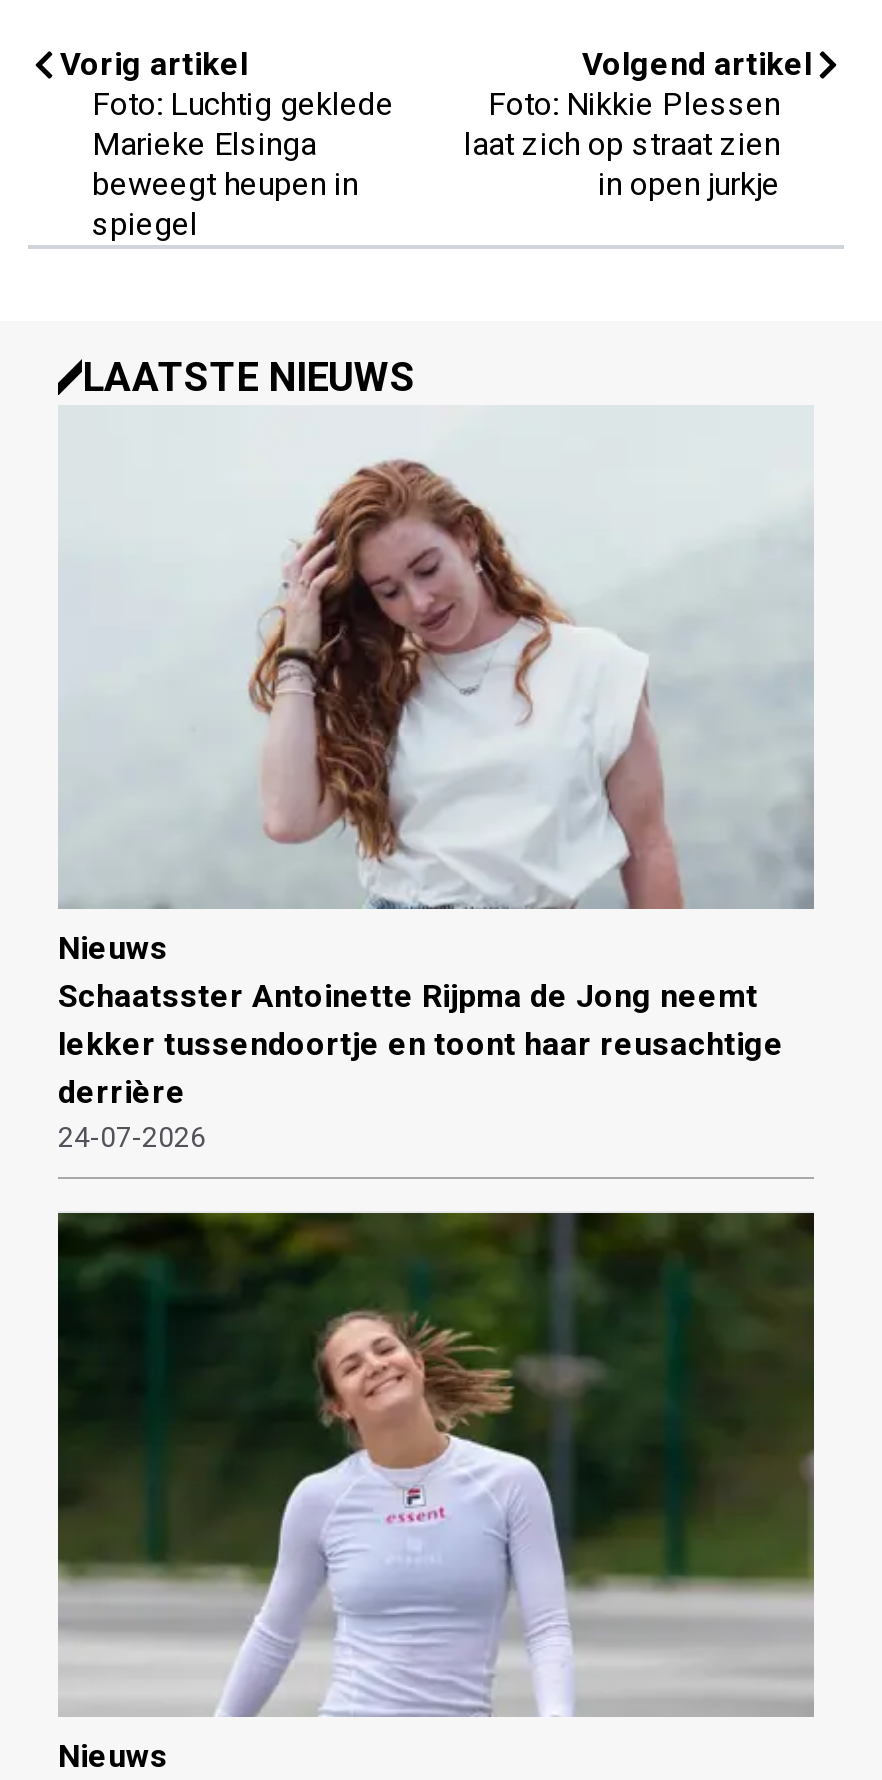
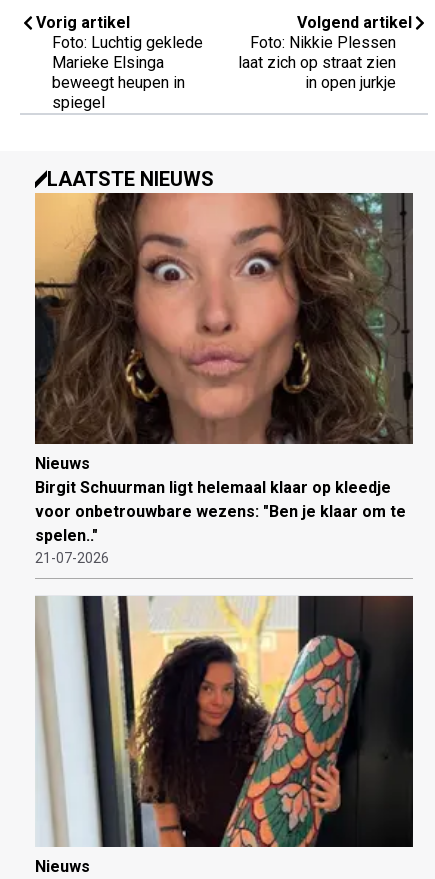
- [image]
- Schaatsster Antoinette Rijpma de Jong neemt
- lekker tussendoortje en toont haar reusachtige
- derrière
- 24-07-2026
+ [image]
+ Birgit Schuurman ligt helemaal klaar op kleedje
+ voor onbetrouwbare wezens: "Ben je klaar om te
+ spelen.."
+ 21-07-2026

- [image]
+ [image]
